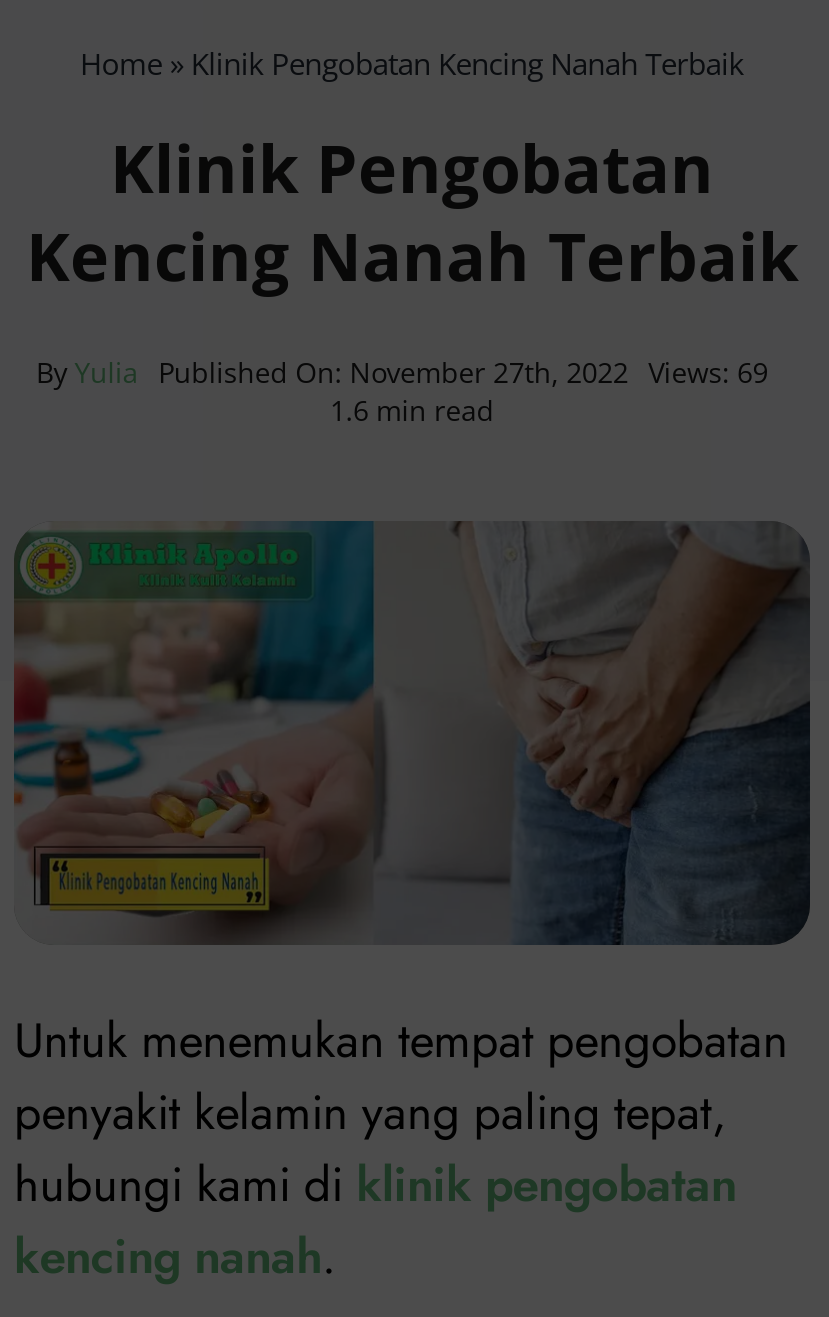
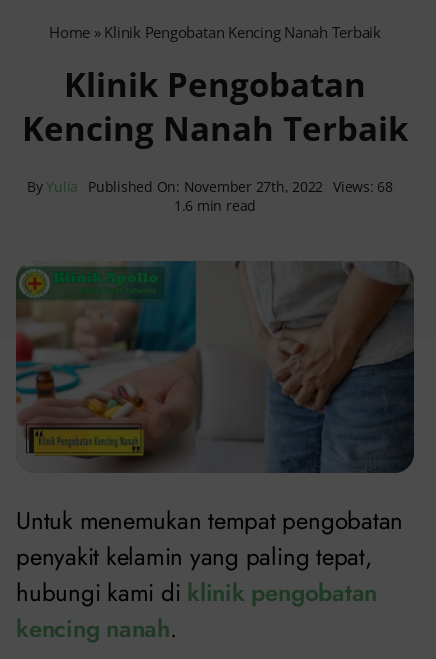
- By Yulia Published On: November 27th, 2022 Views: 69
+ By Yulia Published On: November 27th, 2022 Views: 68
